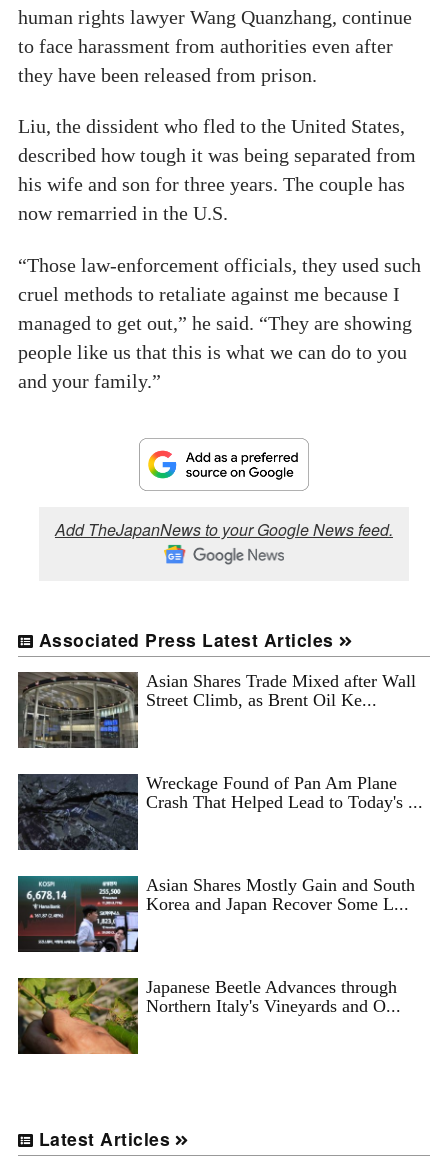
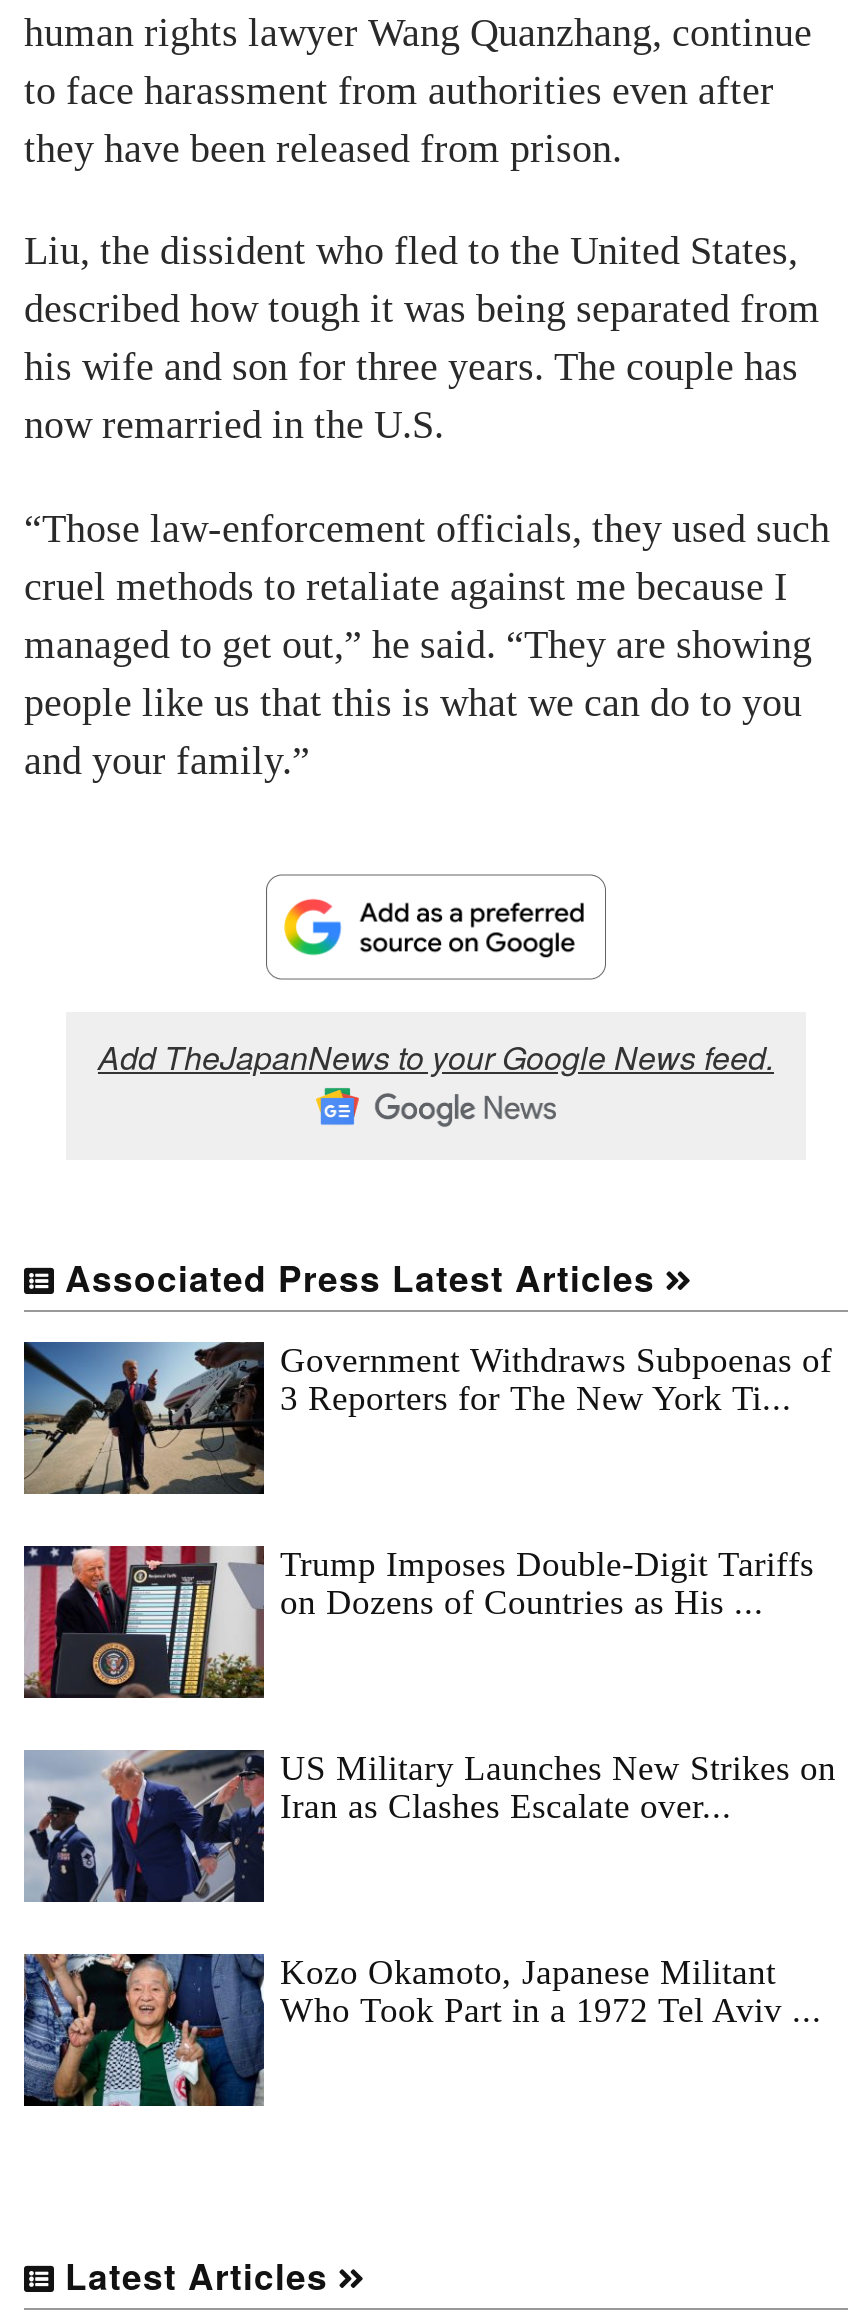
- [image]
- Asian Shares Trade Mixed after Wall
- Street Climb, as Brent Oil Ke...
+ [image]
+ Government Withdraws Subpoenas of
+ 3 Reporters for The New York Ti...

- [image]
- Wreckage Found of Pan Am Plane
- Crash That Helped Lead to Today's ...
+ [image]
+ Trump Imposes Double-Digit Tariffs
+ on Dozens of Countries as His ...

- [image]
- Asian Shares Mostly Gain and South
- Korea and Japan Recover Some L...
+ [image]
+ US Military Launches New Strikes on
+ Iran as Clashes Escalate over...

- [image]
- Japanese Beetle Advances through
- Northern Italy's Vineyards and O...
+ [image]
+ Kozo Okamoto, Japanese Militant
+ Who Took Part in a 1972 Tel Aviv ...
